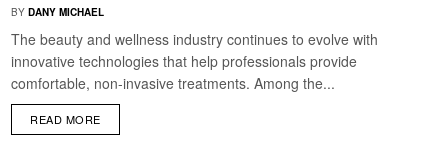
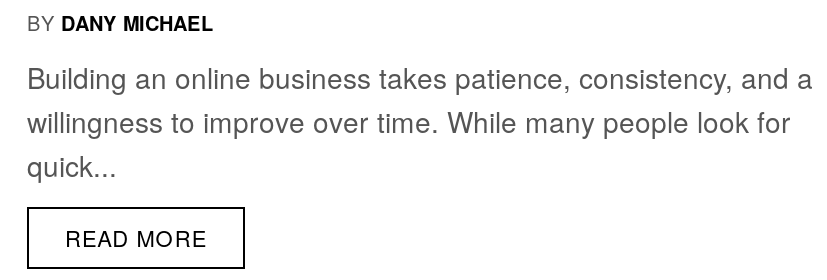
- The beauty and wellness industry continues to evolve with
- innovative technologies that help professionals provide
- comfortable, non-invasive treatments. Among the...
+ Building an online business takes patience, consistency, and a
+ willingness to improve over time. While many people look for
+ quick...
